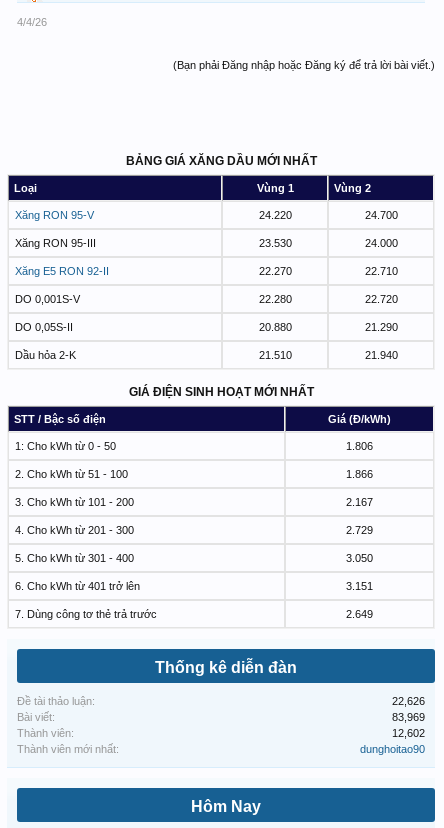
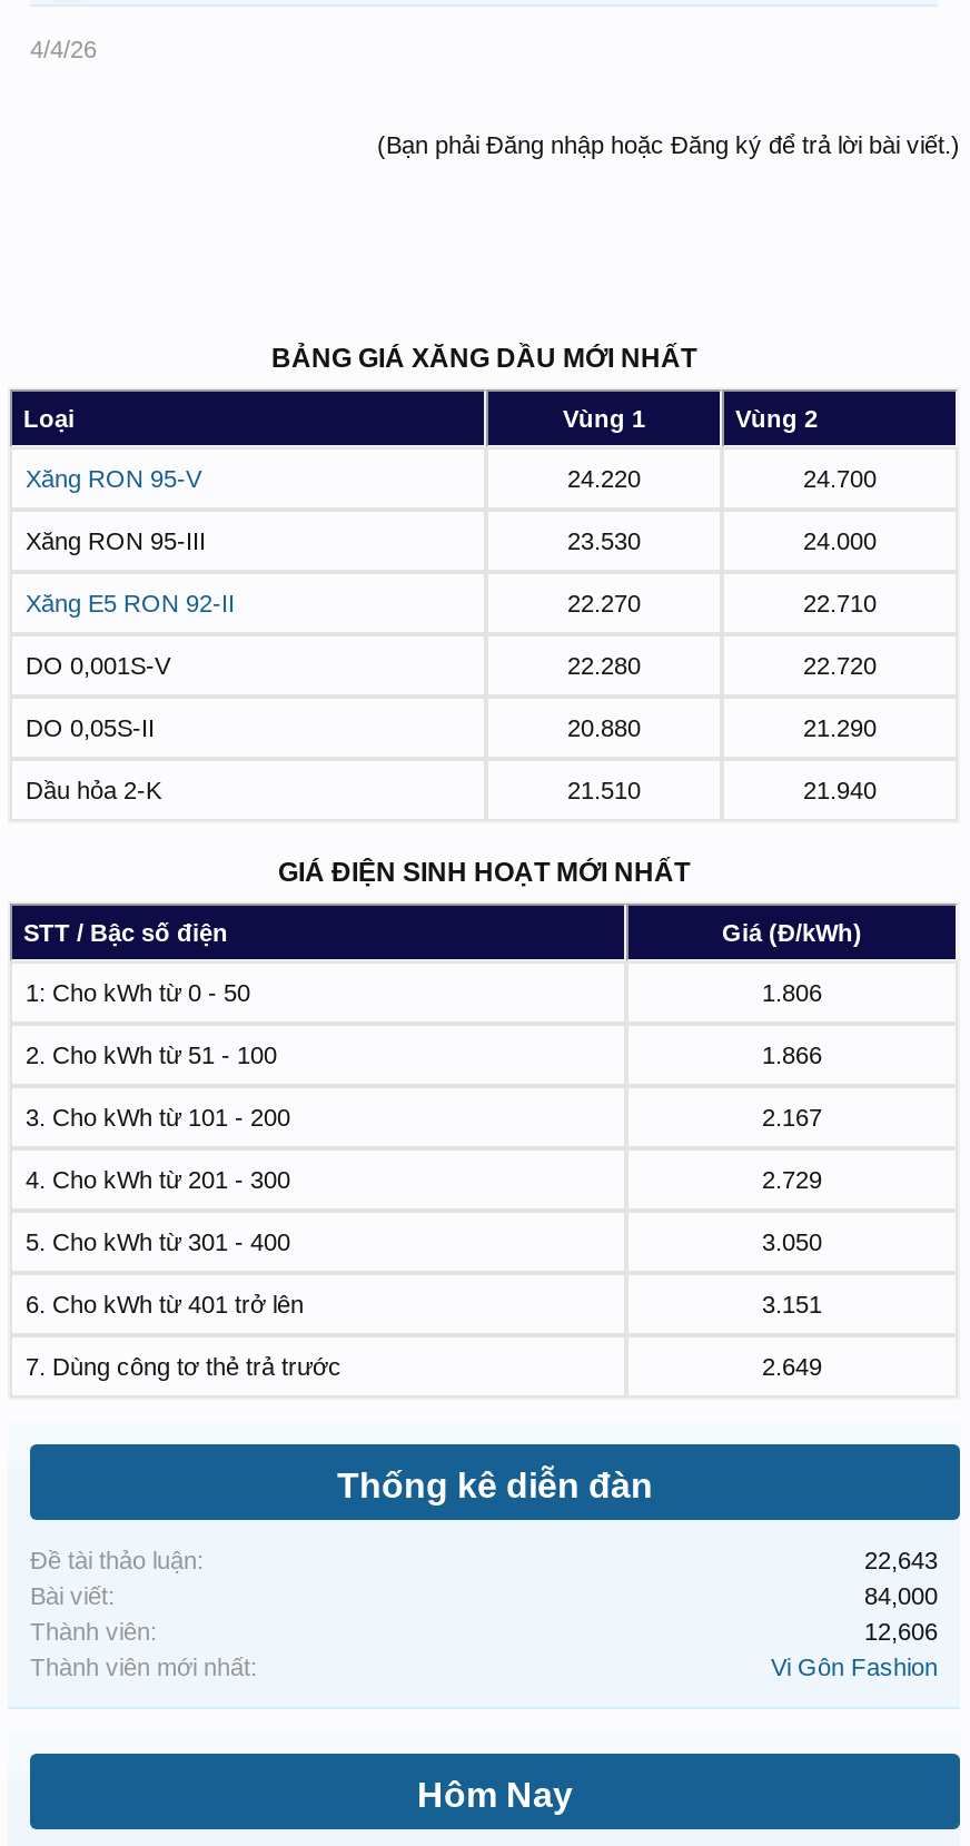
- 22,626
+ 22,643

- 83,969
+ 84,000

- 12,602
+ 12,606

- dunghoitao90
+ Vi Gôn Fashion
